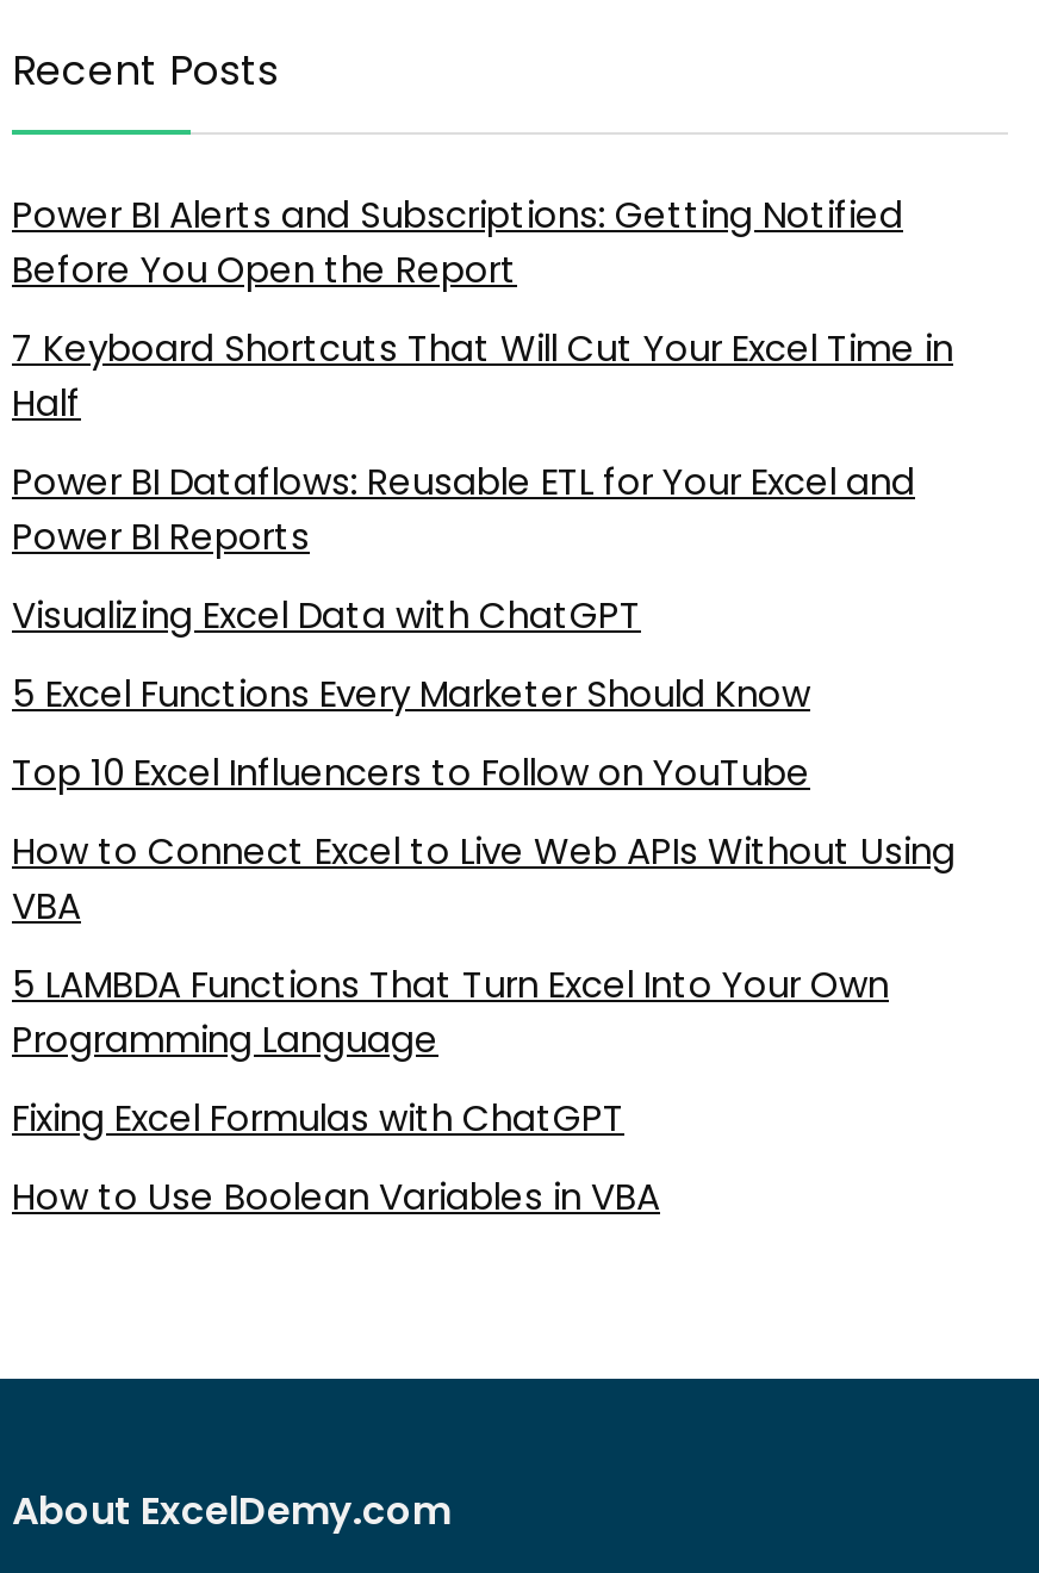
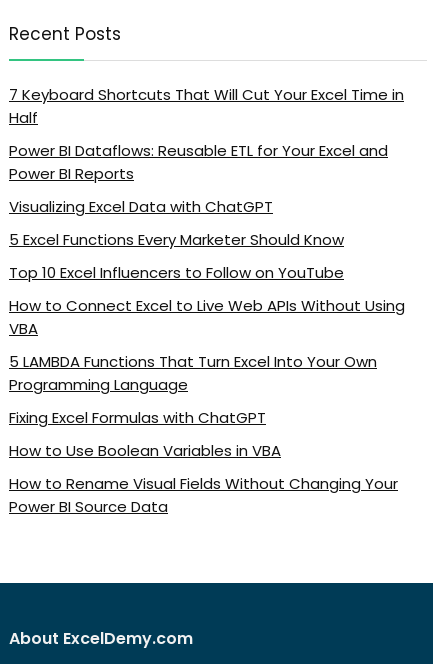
- Power BI Alerts and Subscriptions: Getting Notified
- Before You Open the Report

moved up: 7 Keyboard Shortcuts That Will Cut Your Excel Time in | Half | Power BI Dataflows: Reusable ETL for Your Excel and | ... | Fixing Excel Formulas with ChatGPT | How to Use Boolean Variables in VBA

+ How to Rename Visual Fields Without Changing Your
+ Power BI Source Data
